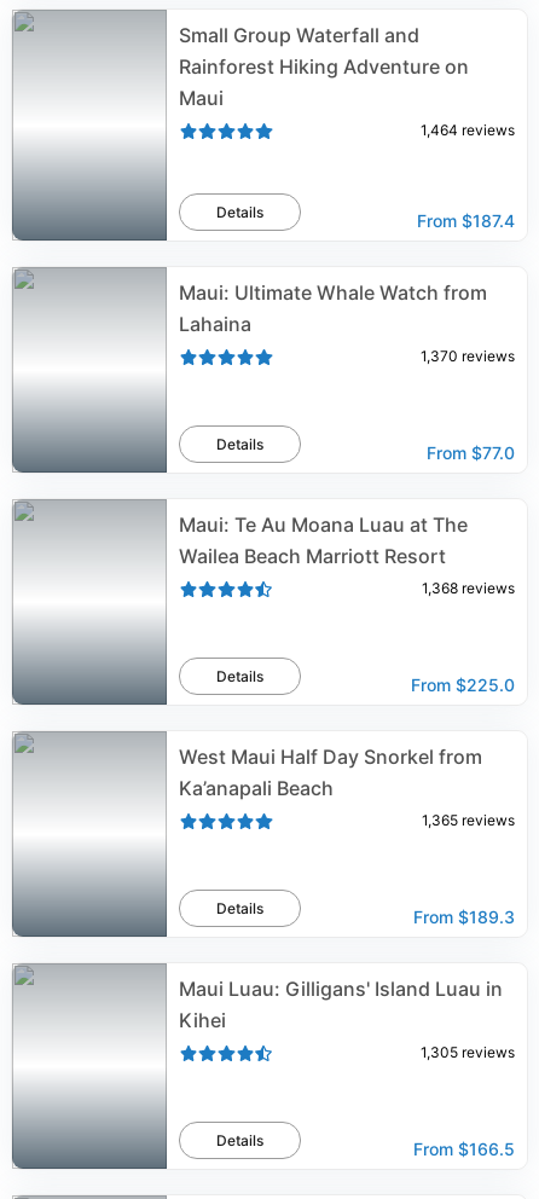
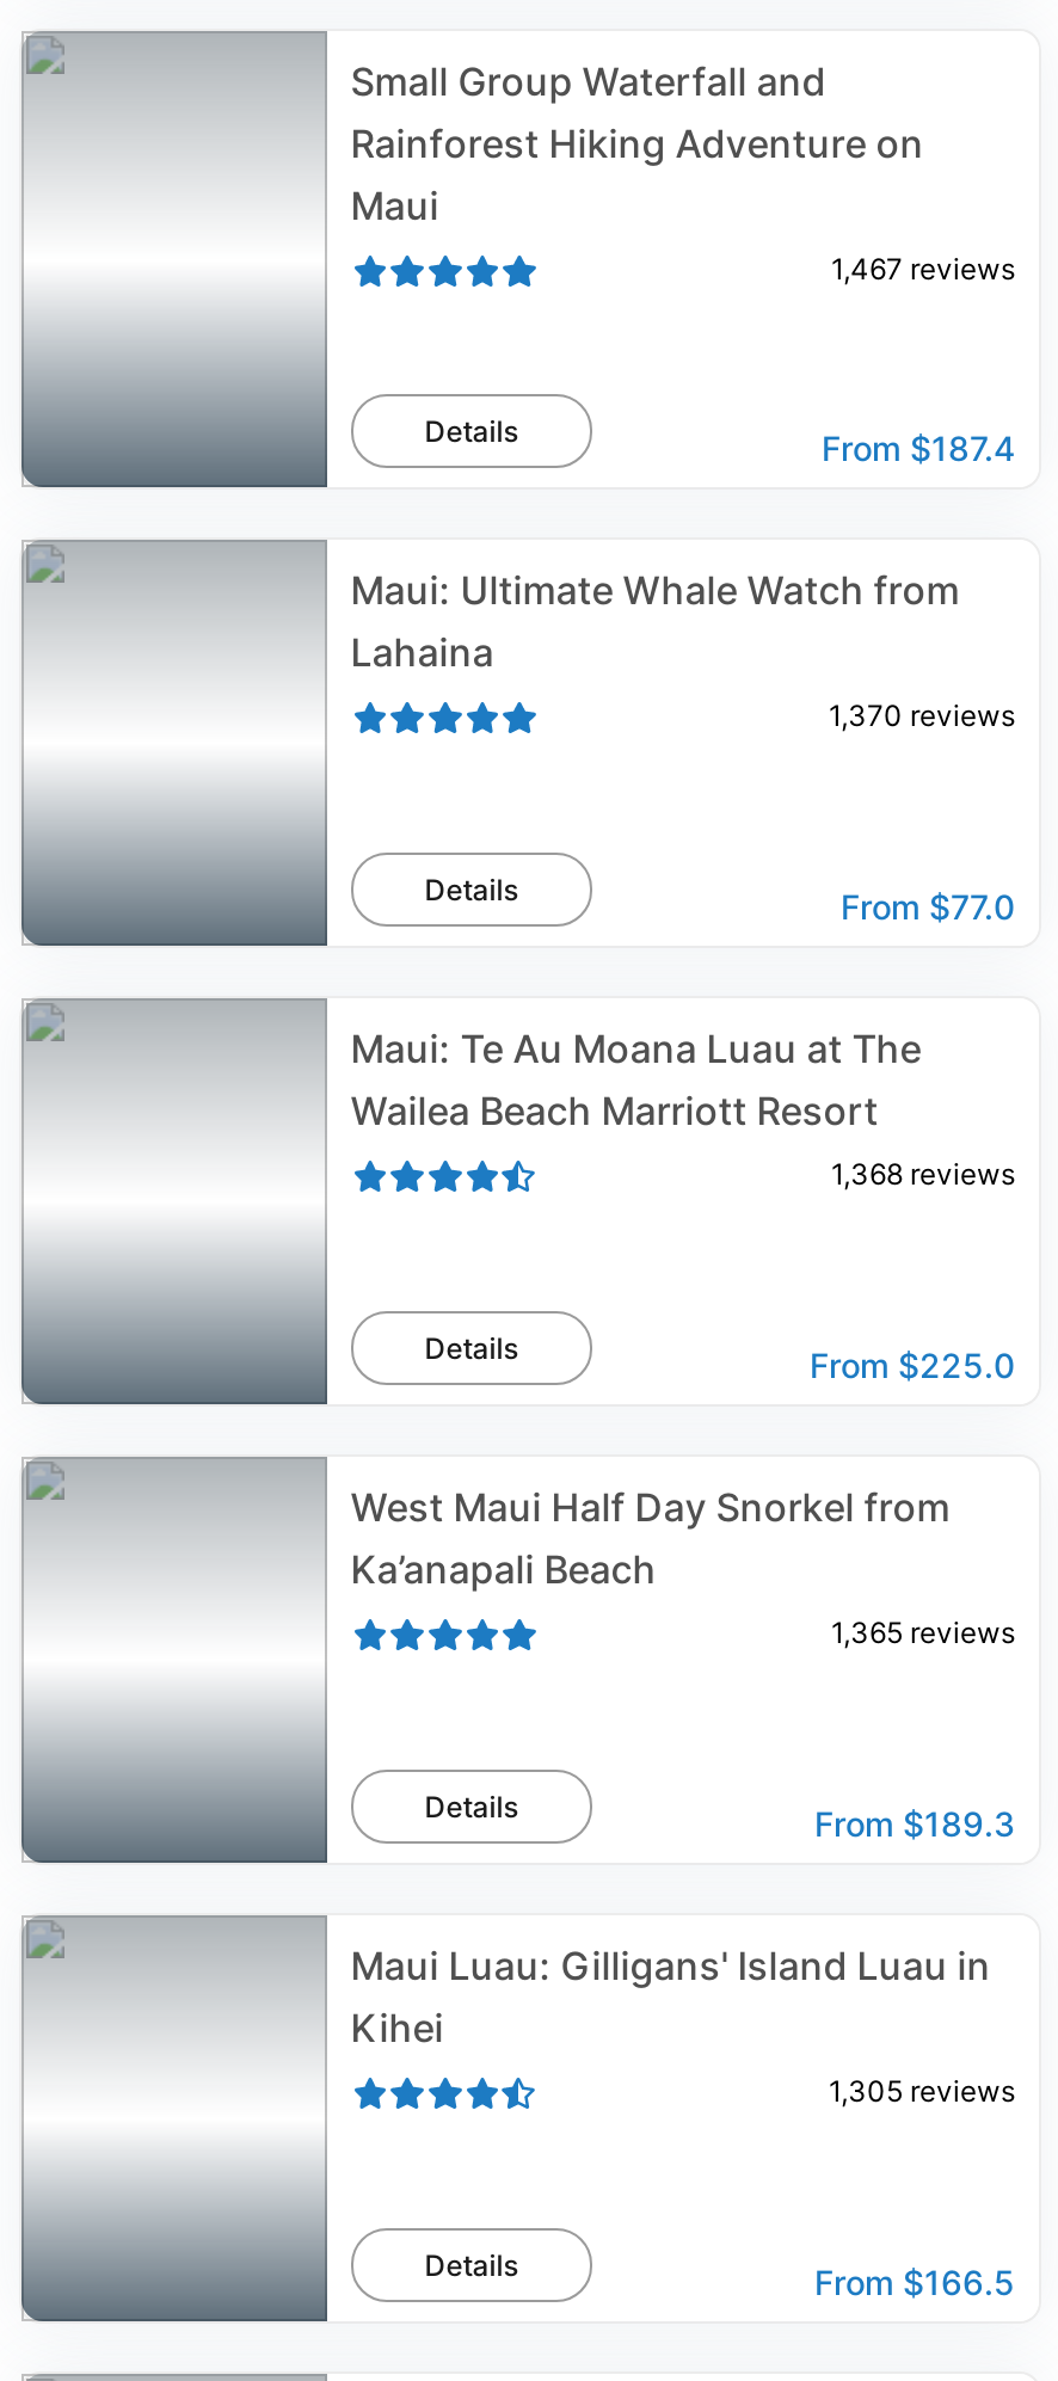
- 1,464 reviews
+ 1,467 reviews
